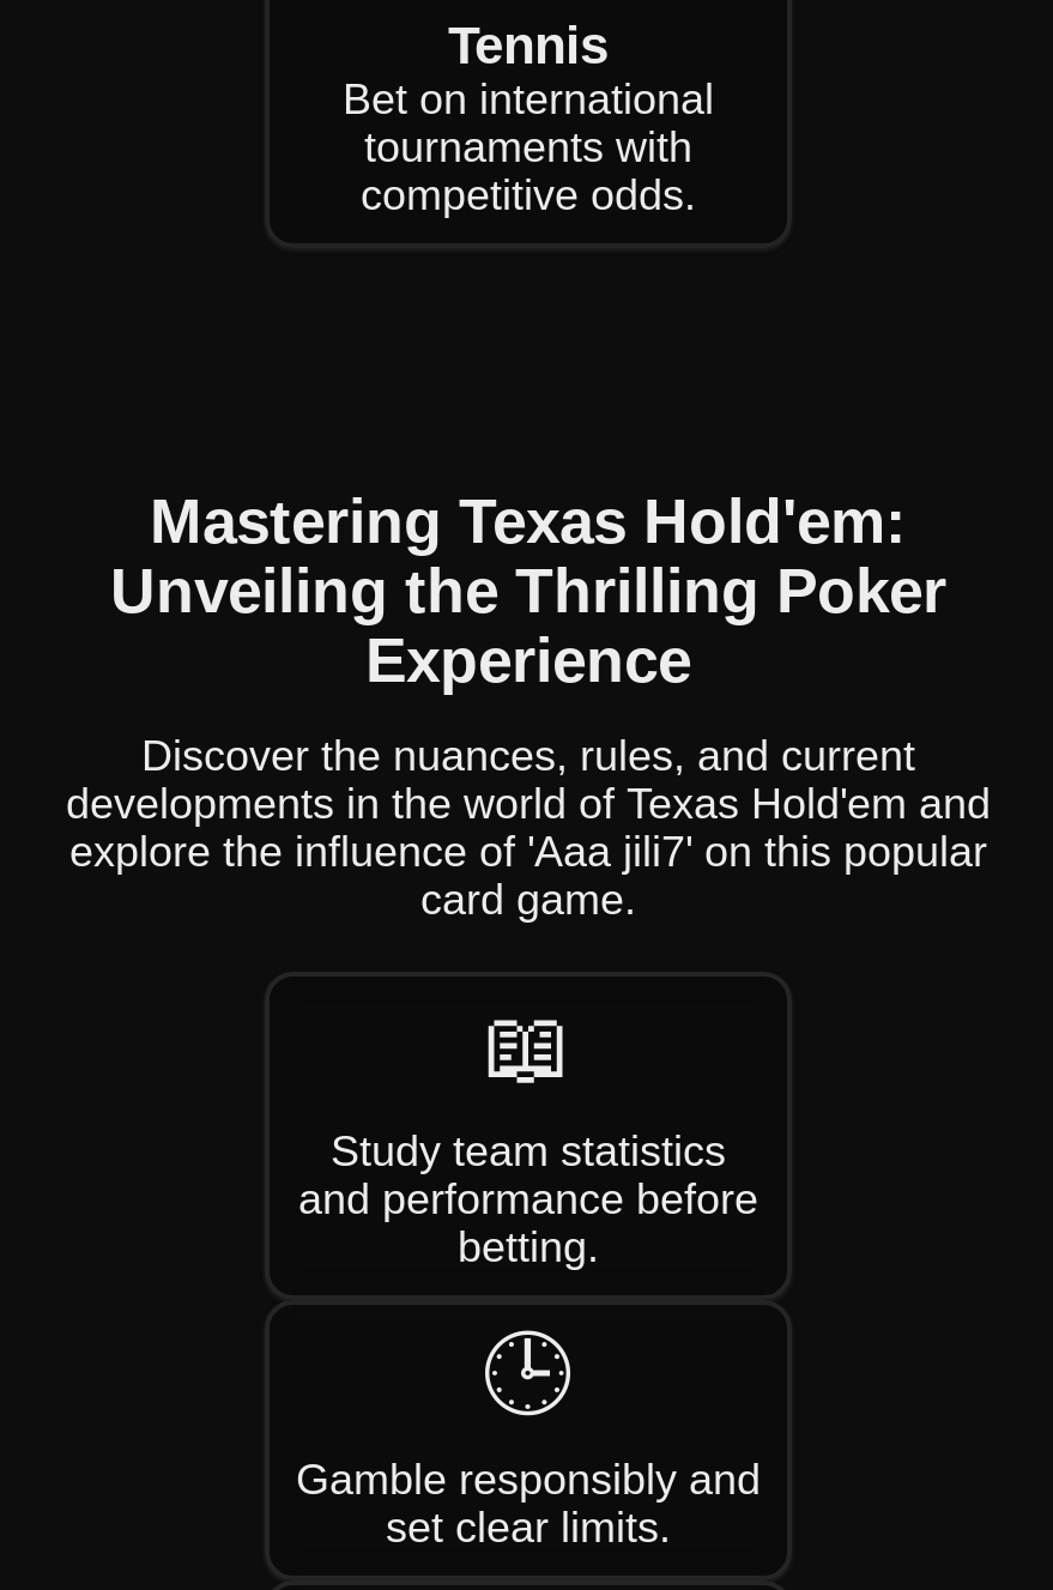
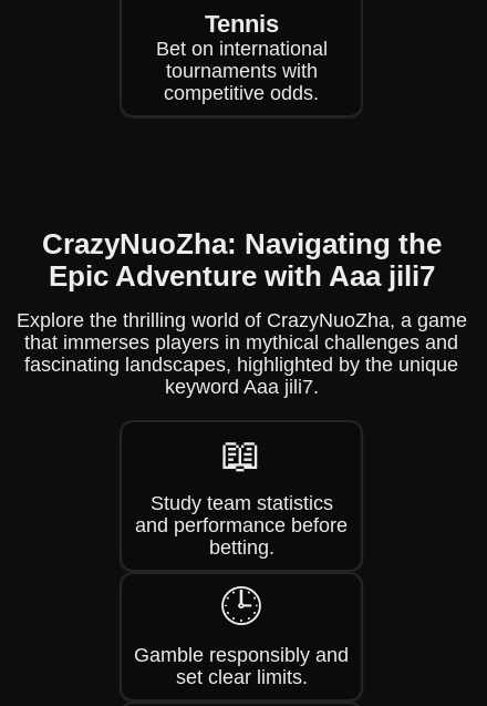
- Mastering Texas Hold'em:
- Unveiling the Thrilling Poker
- Experience
+ CrazyNuoZha: Navigating the
+ Epic Adventure with Aaa jili7

- Discover the nuances, rules, and current
- developments in the world of Texas Hold'em and
- explore the influence of 'Aaa jili7' on this popular
- card game.
+ Explore the thrilling world of CrazyNuoZha, a game
+ that immerses players in mythical challenges and
+ fascinating landscapes, highlighted by the unique
+ keyword Aaa jili7.
